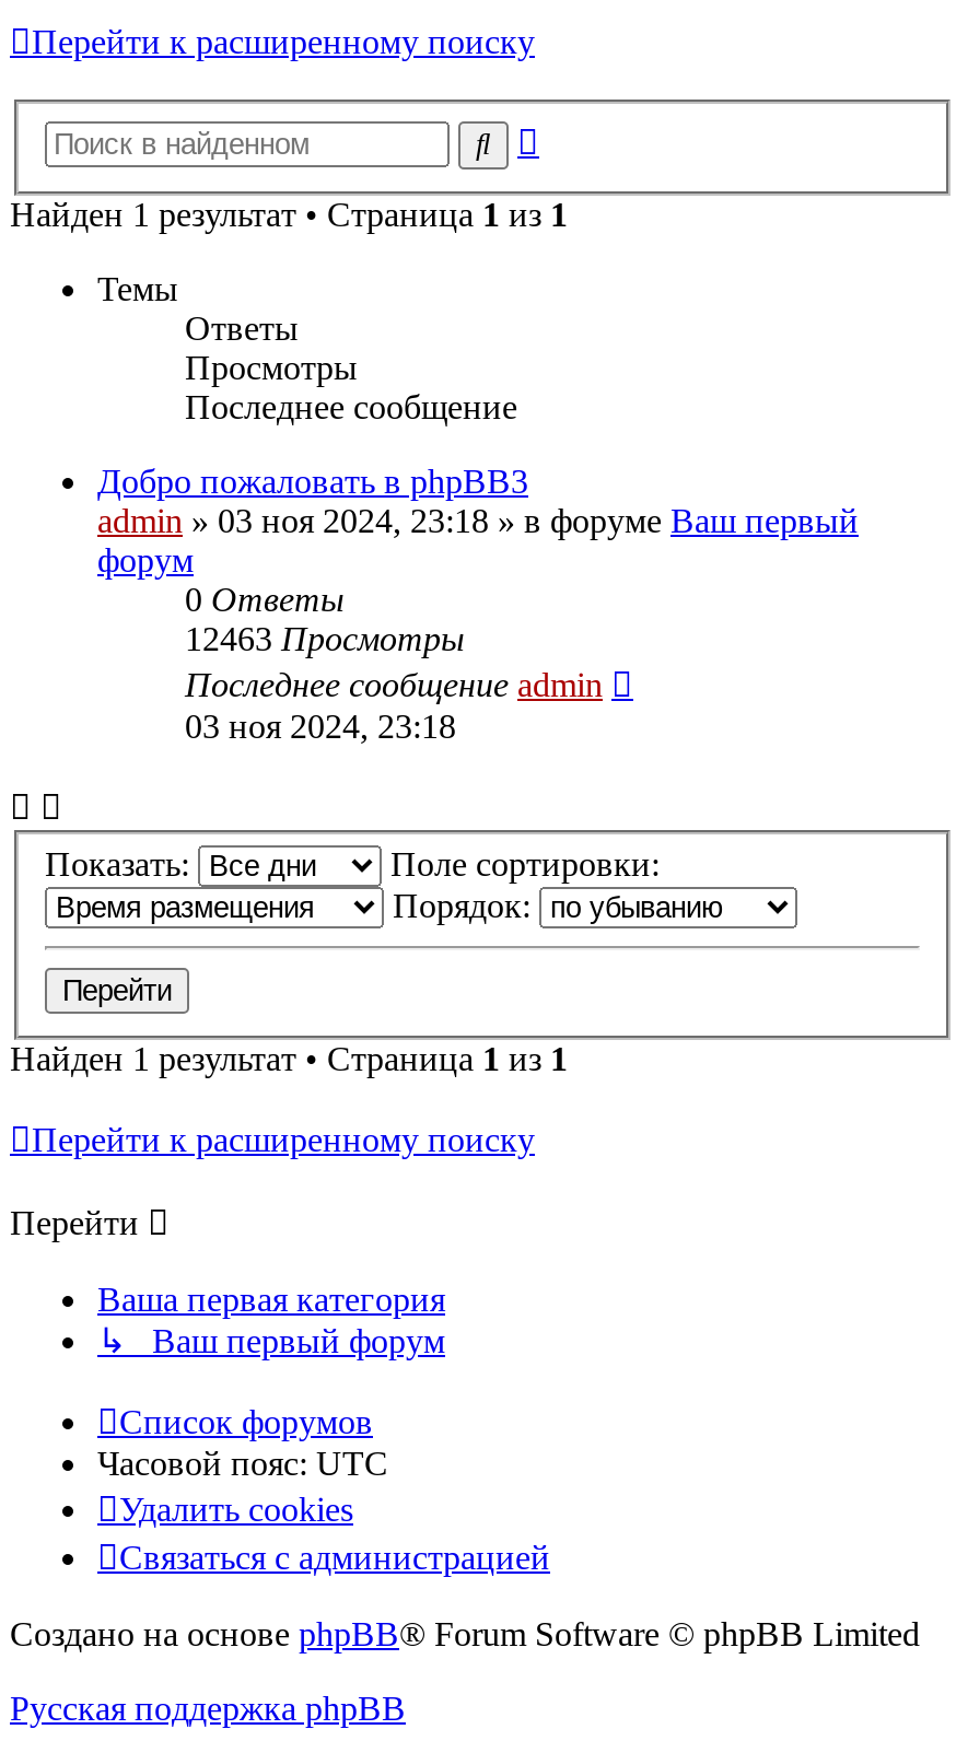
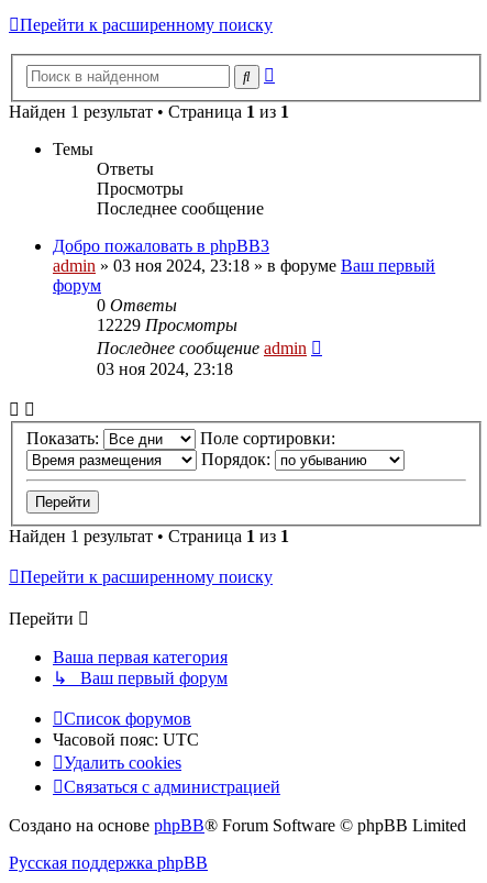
- 12463 Просмотры
+ 12229 Просмотры
